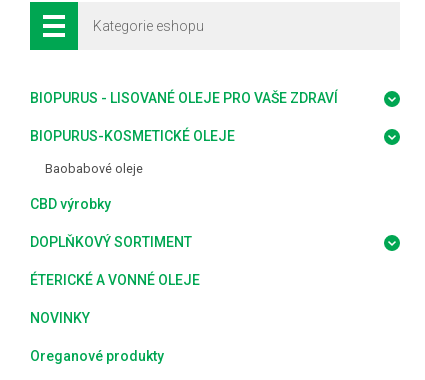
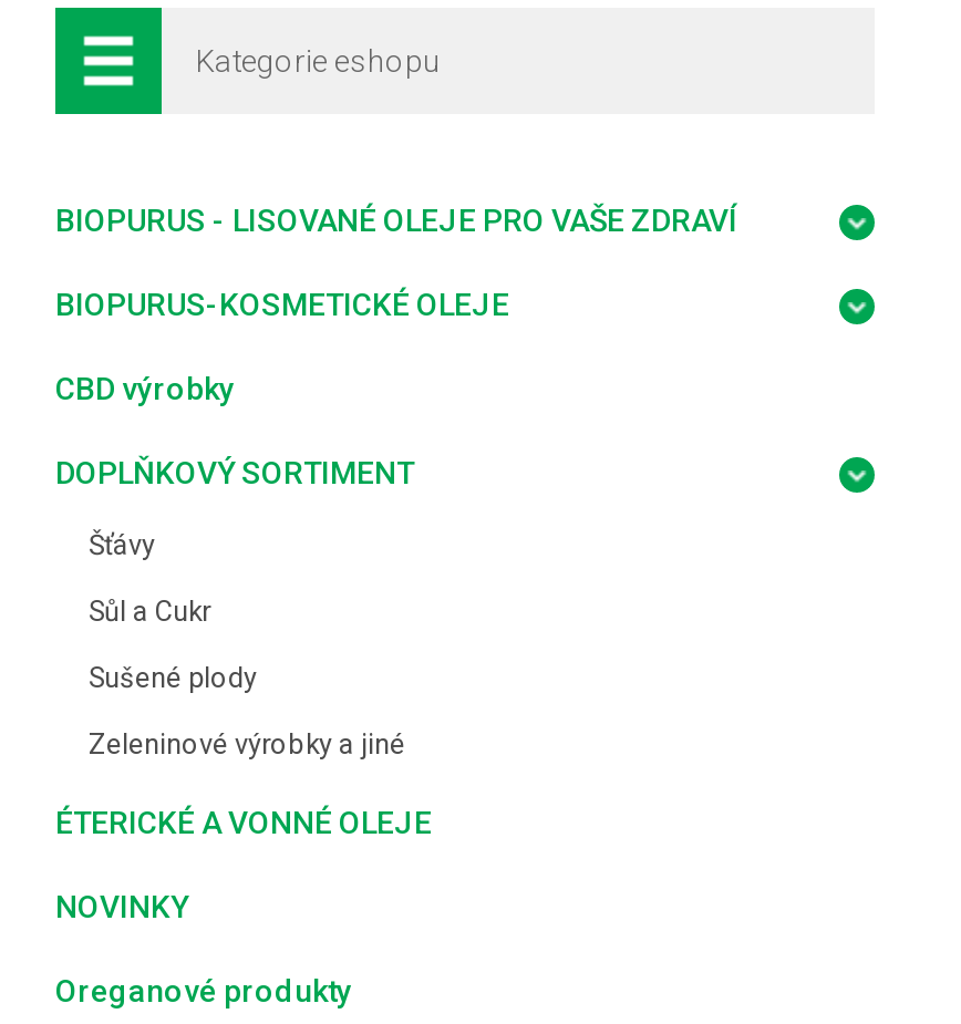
- Baobabové oleje

moved up: CBD výrobky | DOPLŇKOVÝ SORTIMENT

+ Šťávy
+ Sůl a Cukr
+ Sušené plody
+ Zeleninové výrobky a jiné
